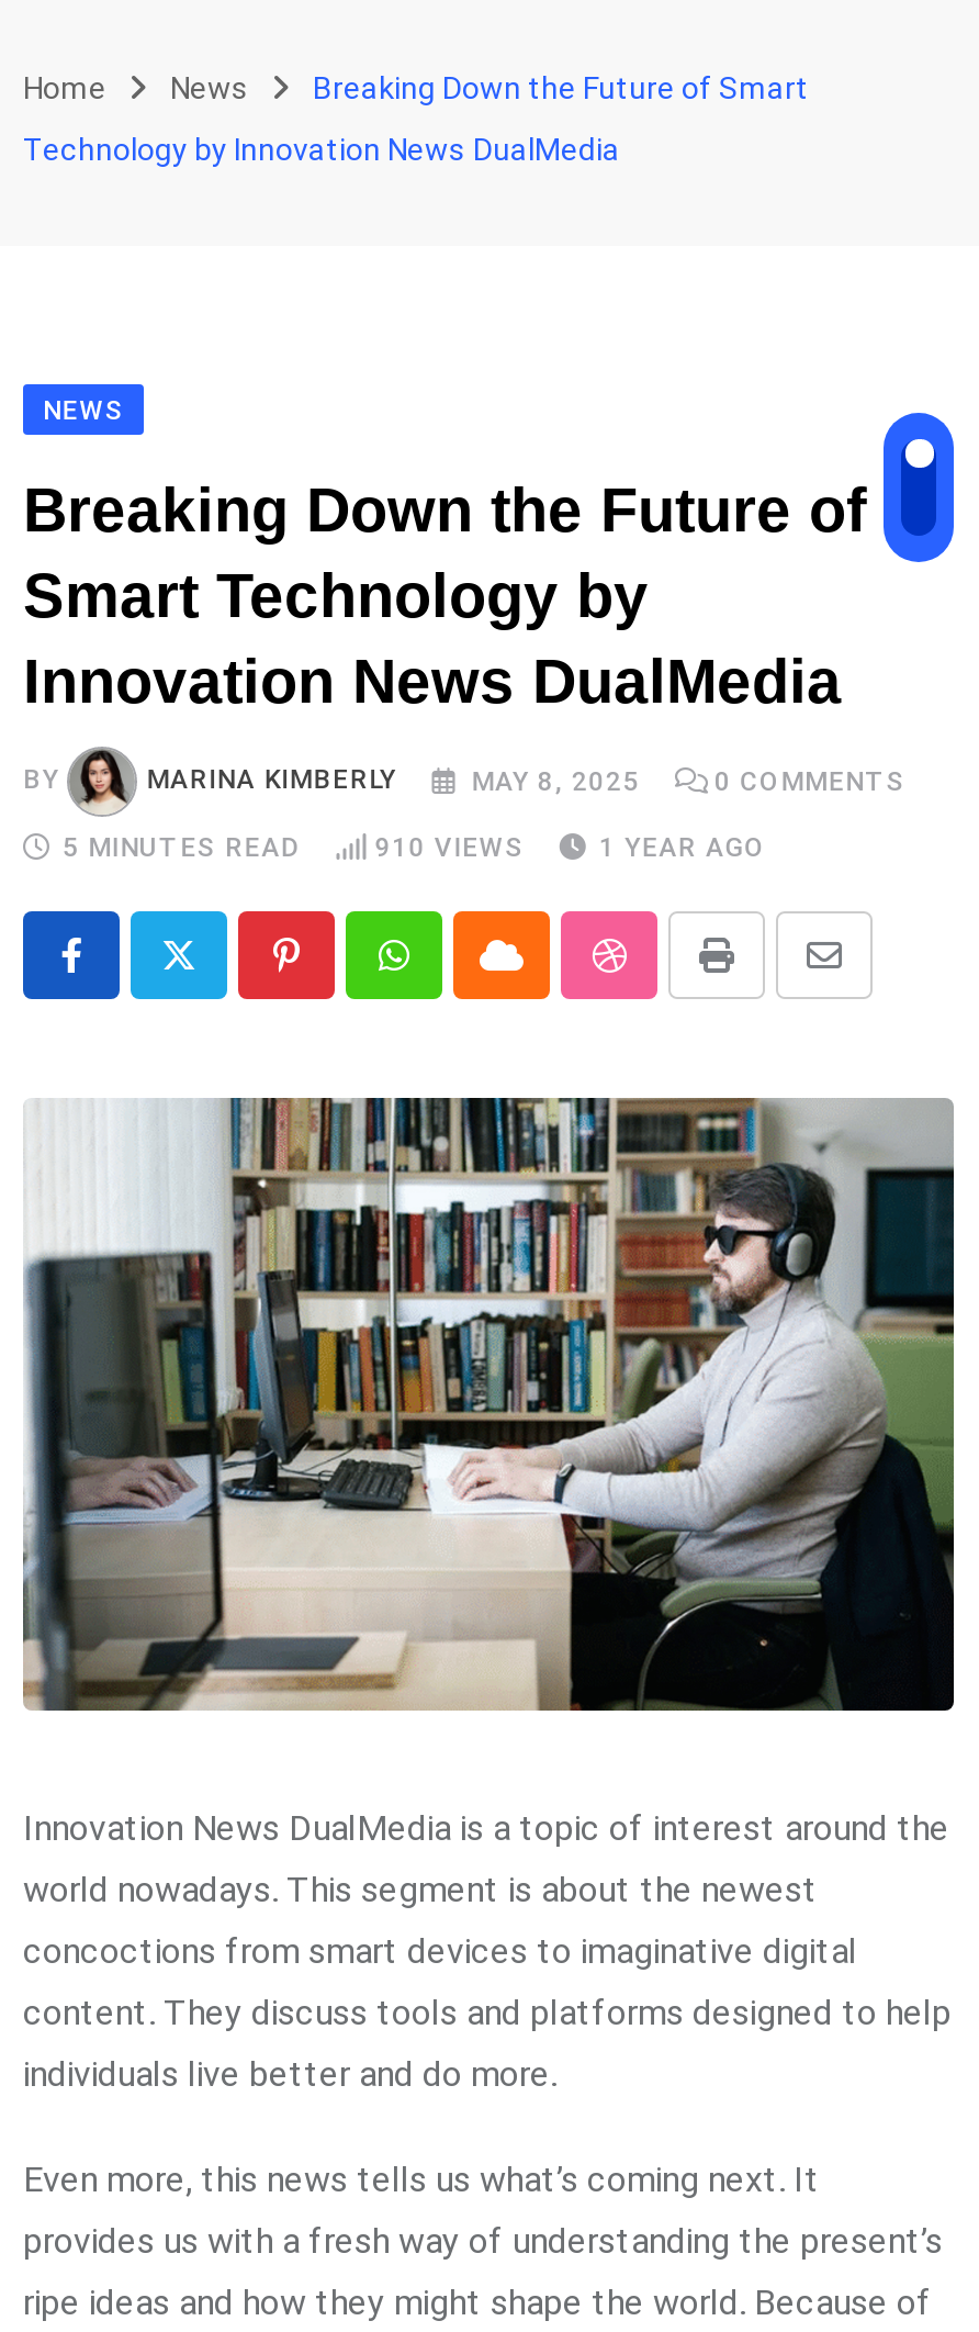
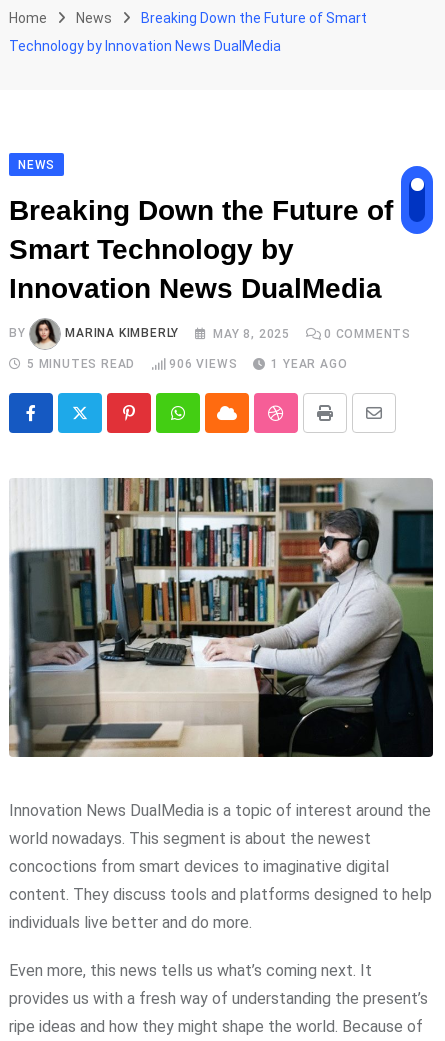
- 910 VIEWS
+ 906 VIEWS
